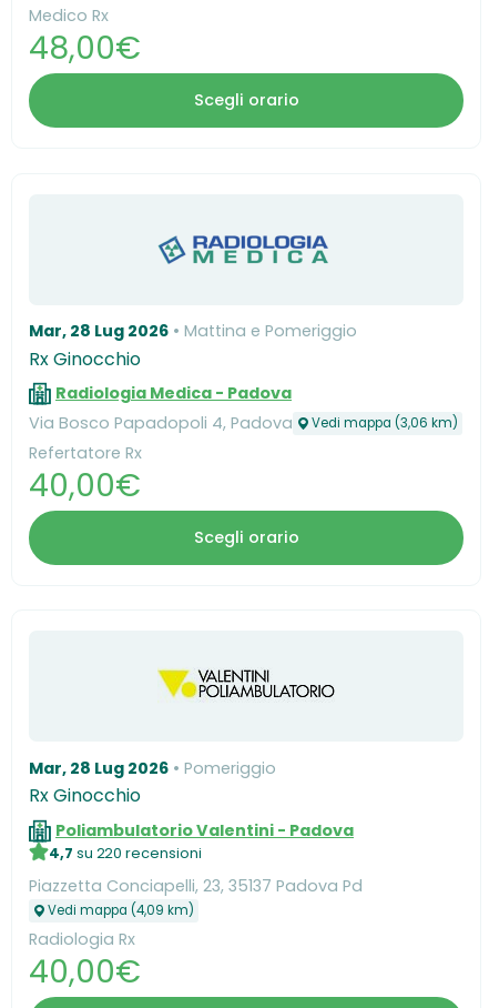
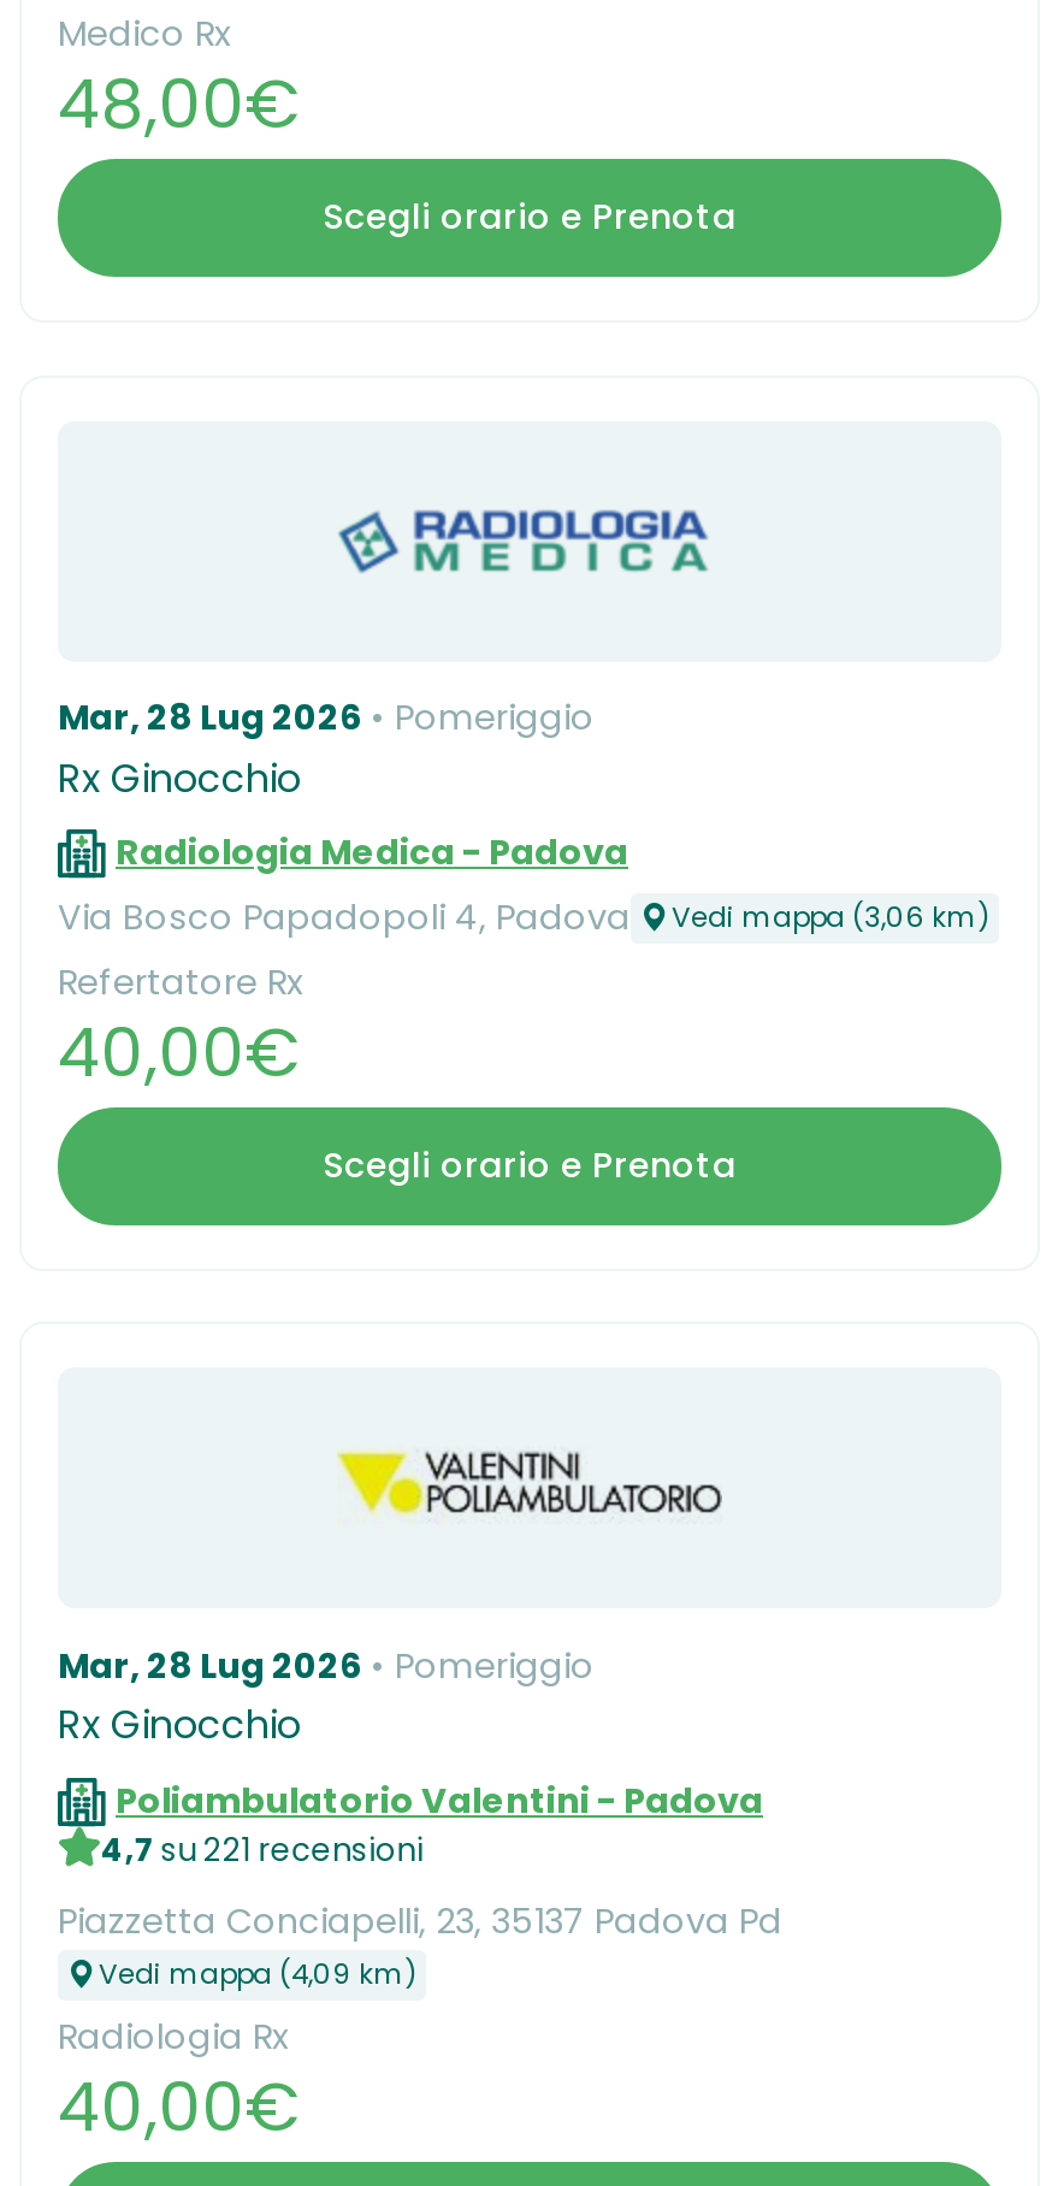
- Scegli orario
+ Scegli orario e Prenota

- Mattina e Pomeriggio
+ Pomeriggio

- Scegli orario
+ Scegli orario e Prenota

- 4,7 su 220 recensioni
+ 4,7 su 221 recensioni
